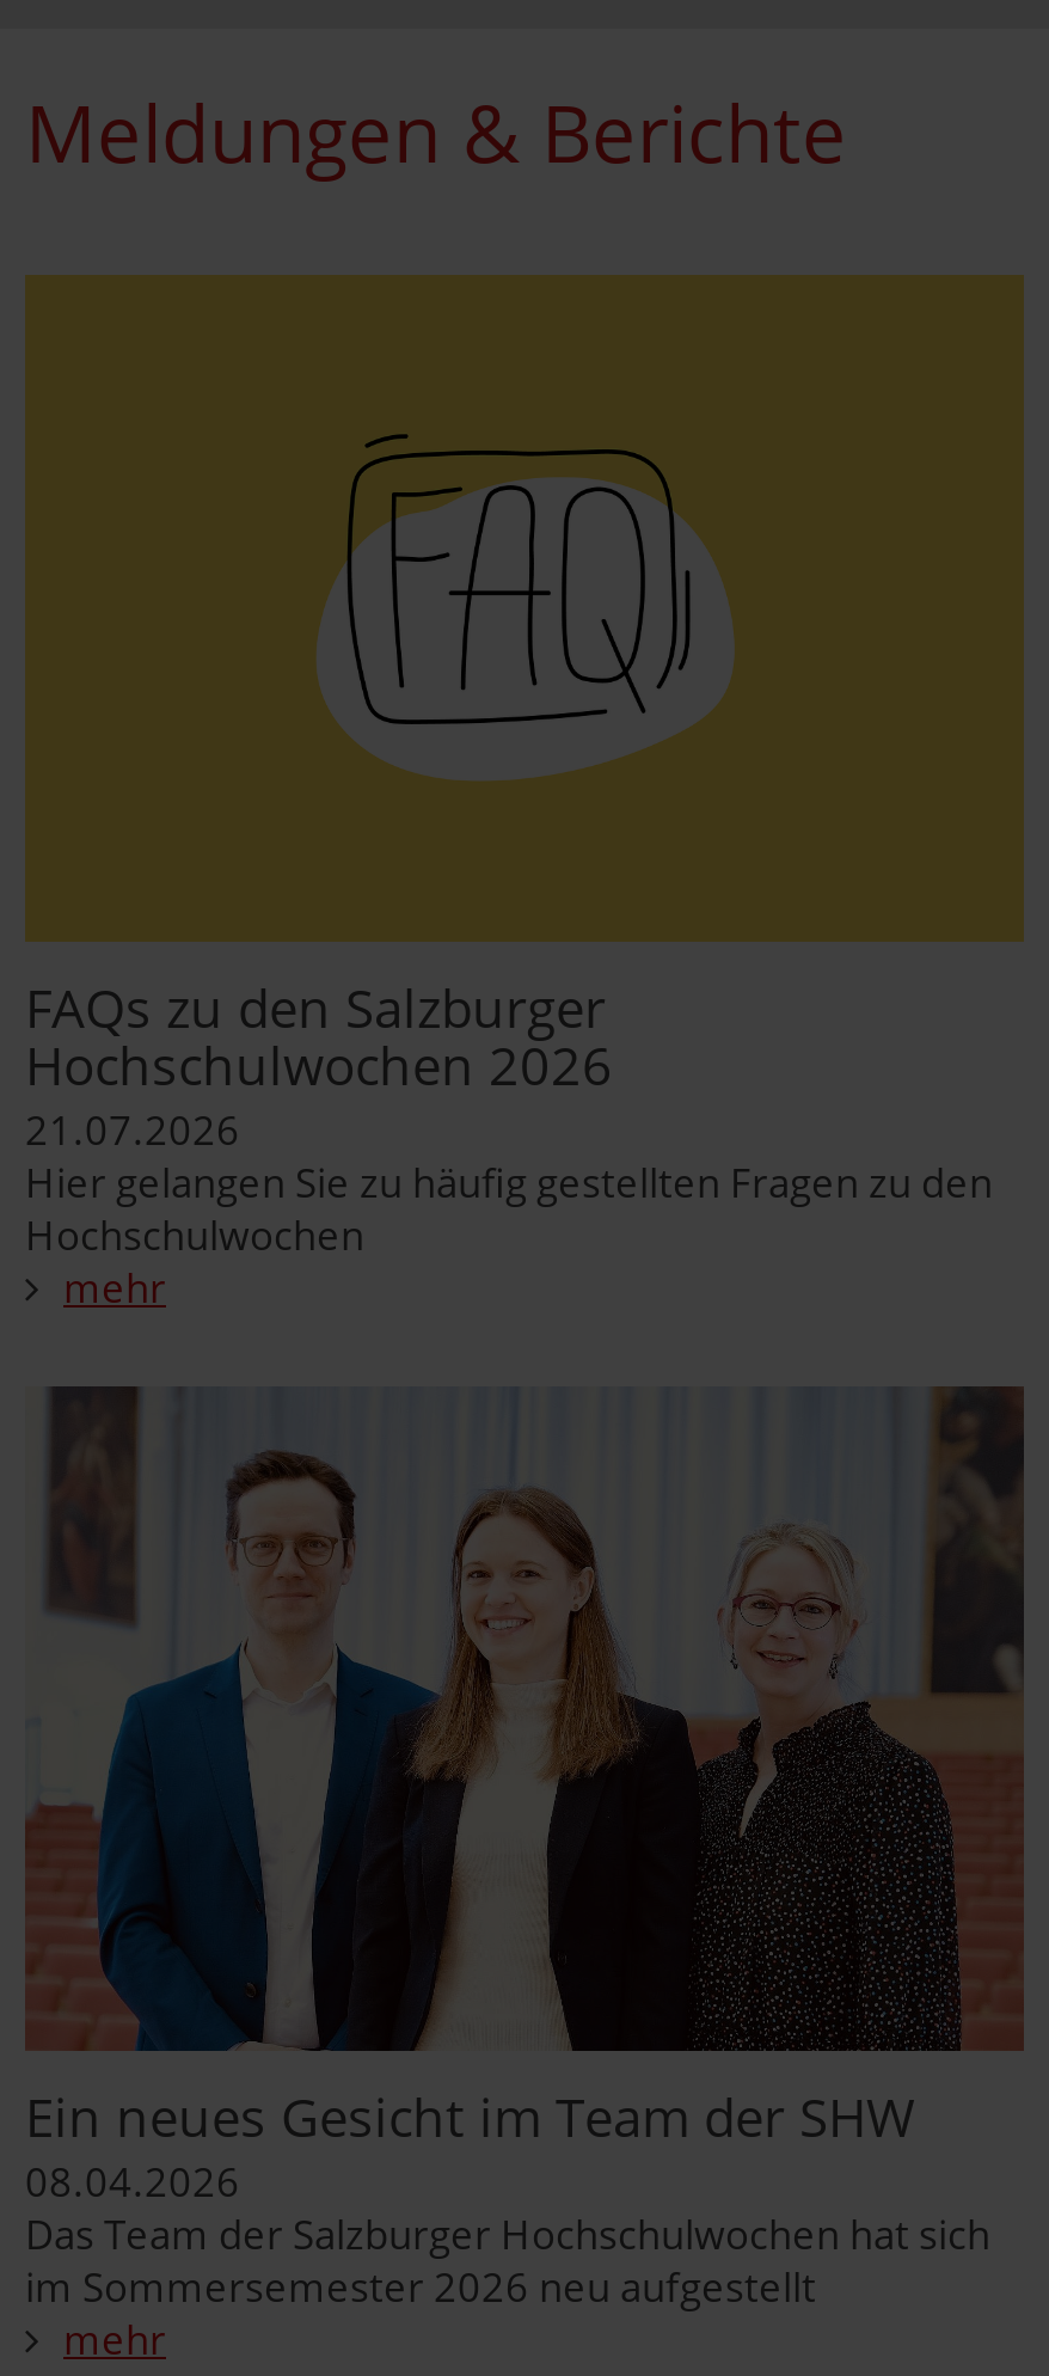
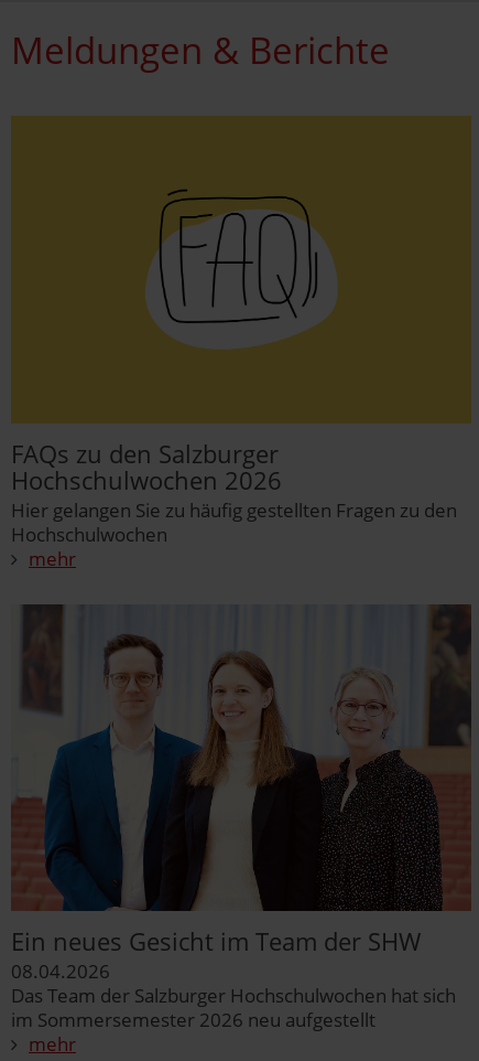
- 21.07.2026
